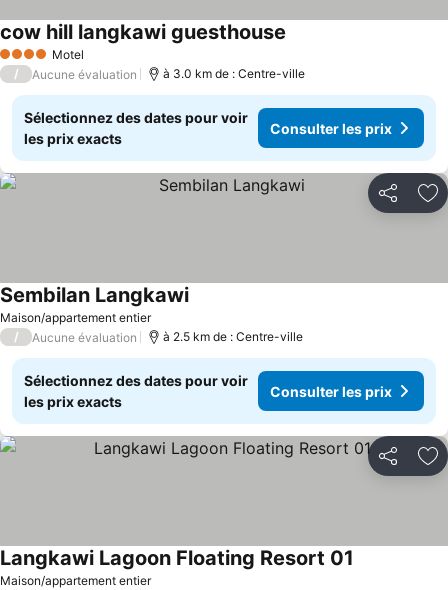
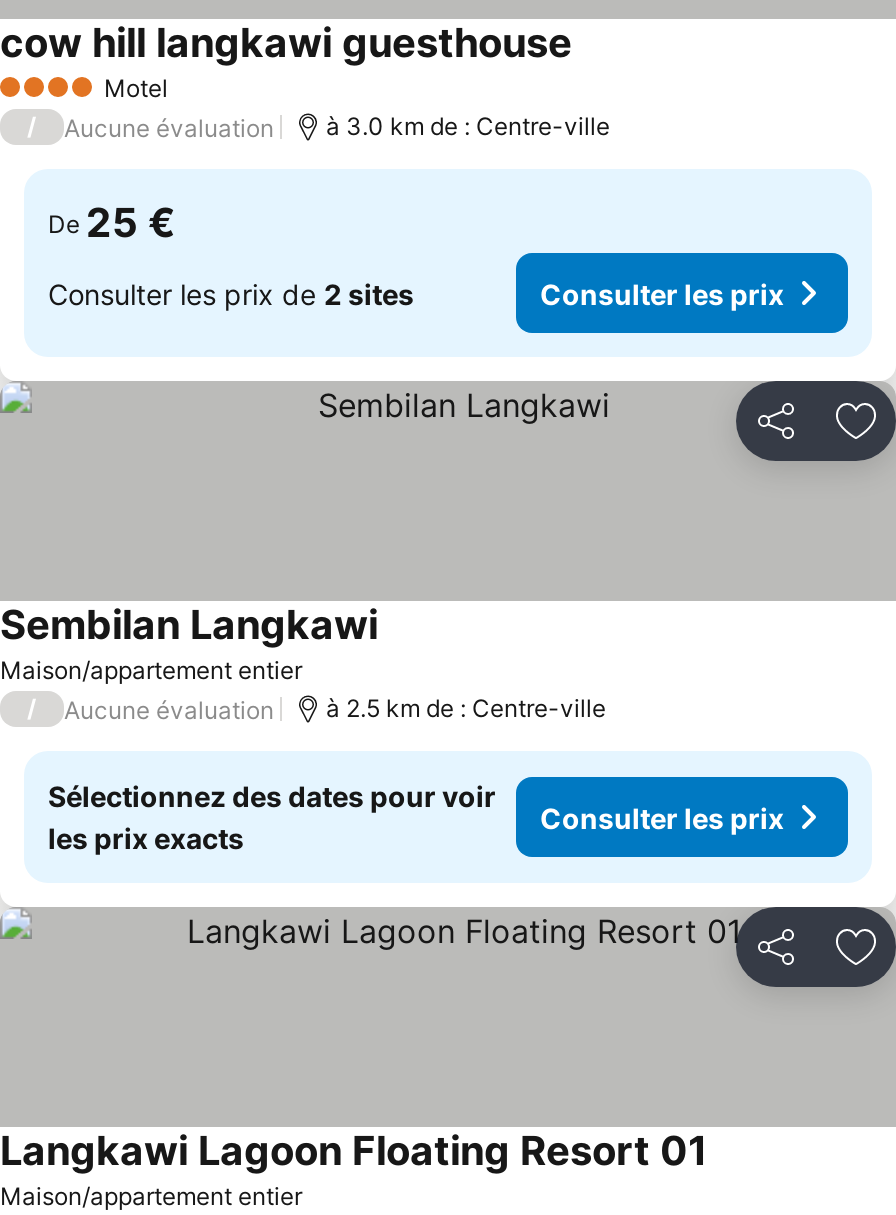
- Sélectionnez des dates pour voir
- les prix exacts
+ De 25 €
+ Consulter les prix de 2 sites
